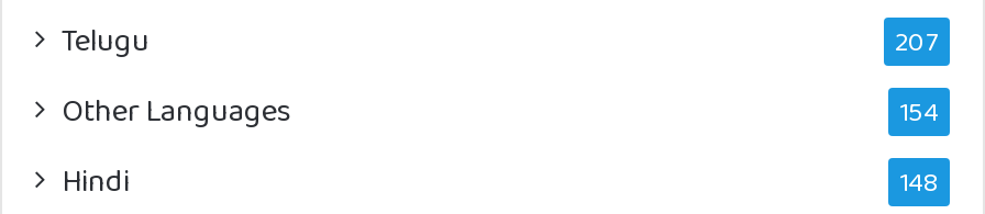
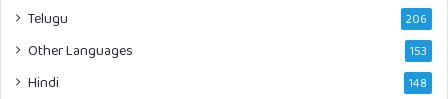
- 207
+ 206

- 154
+ 153
